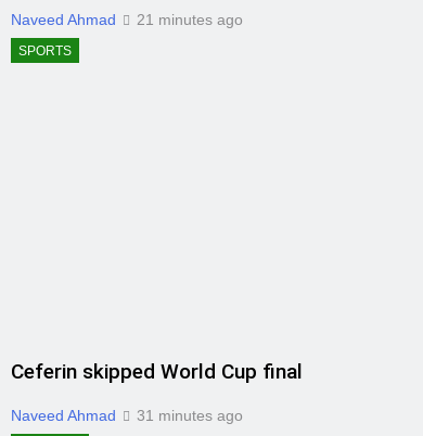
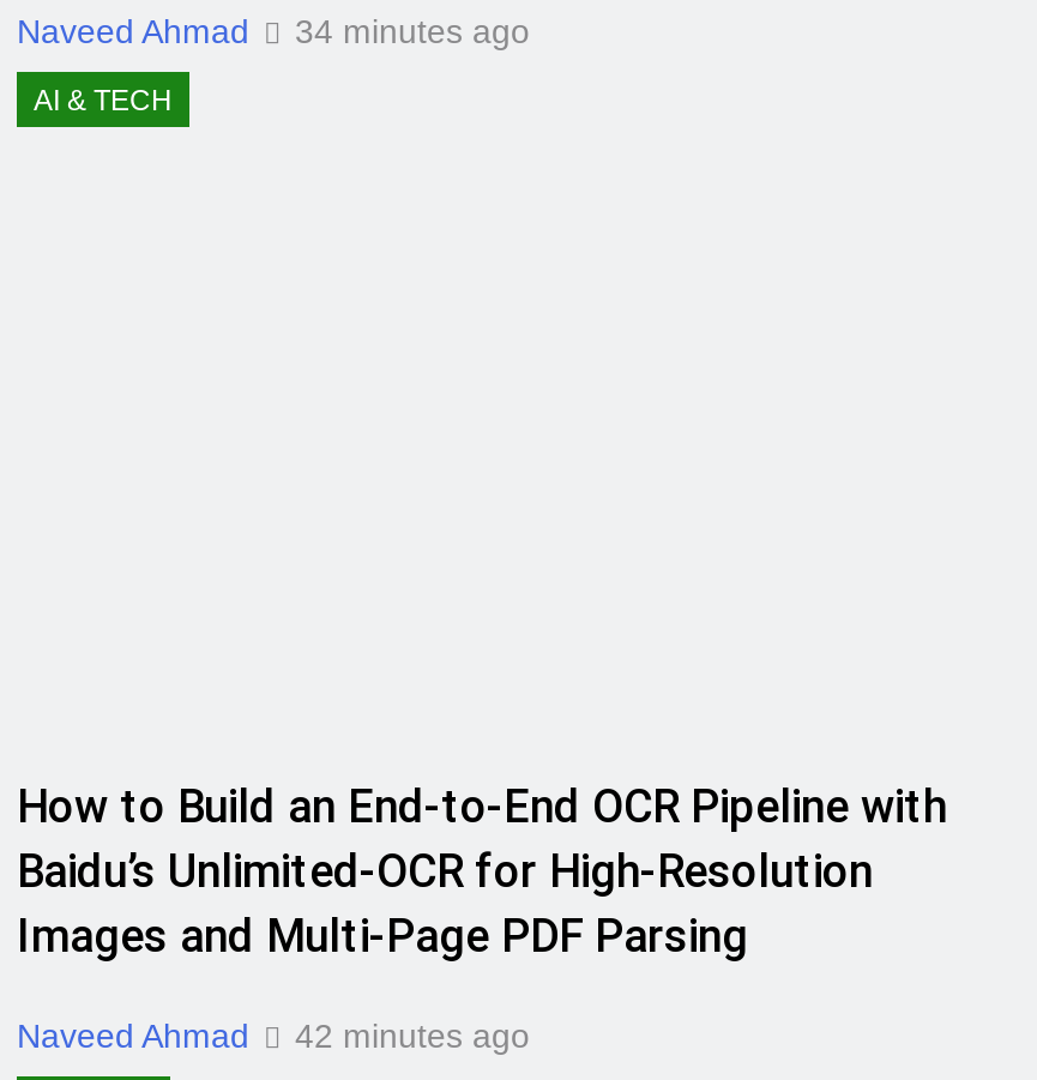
- Naveed Ahmad 21 minutes ago
+ Naveed Ahmad 34 minutes ago

- SPORTS
+ AI & TECH

- Ceferin skipped World Cup final
+ How to Build an End-to-End OCR Pipeline with
+ Baidu’s Unlimited-OCR for High-Resolution
+ Images and Multi-Page PDF Parsing

- Naveed Ahmad 31 minutes ago
+ Naveed Ahmad 42 minutes ago
